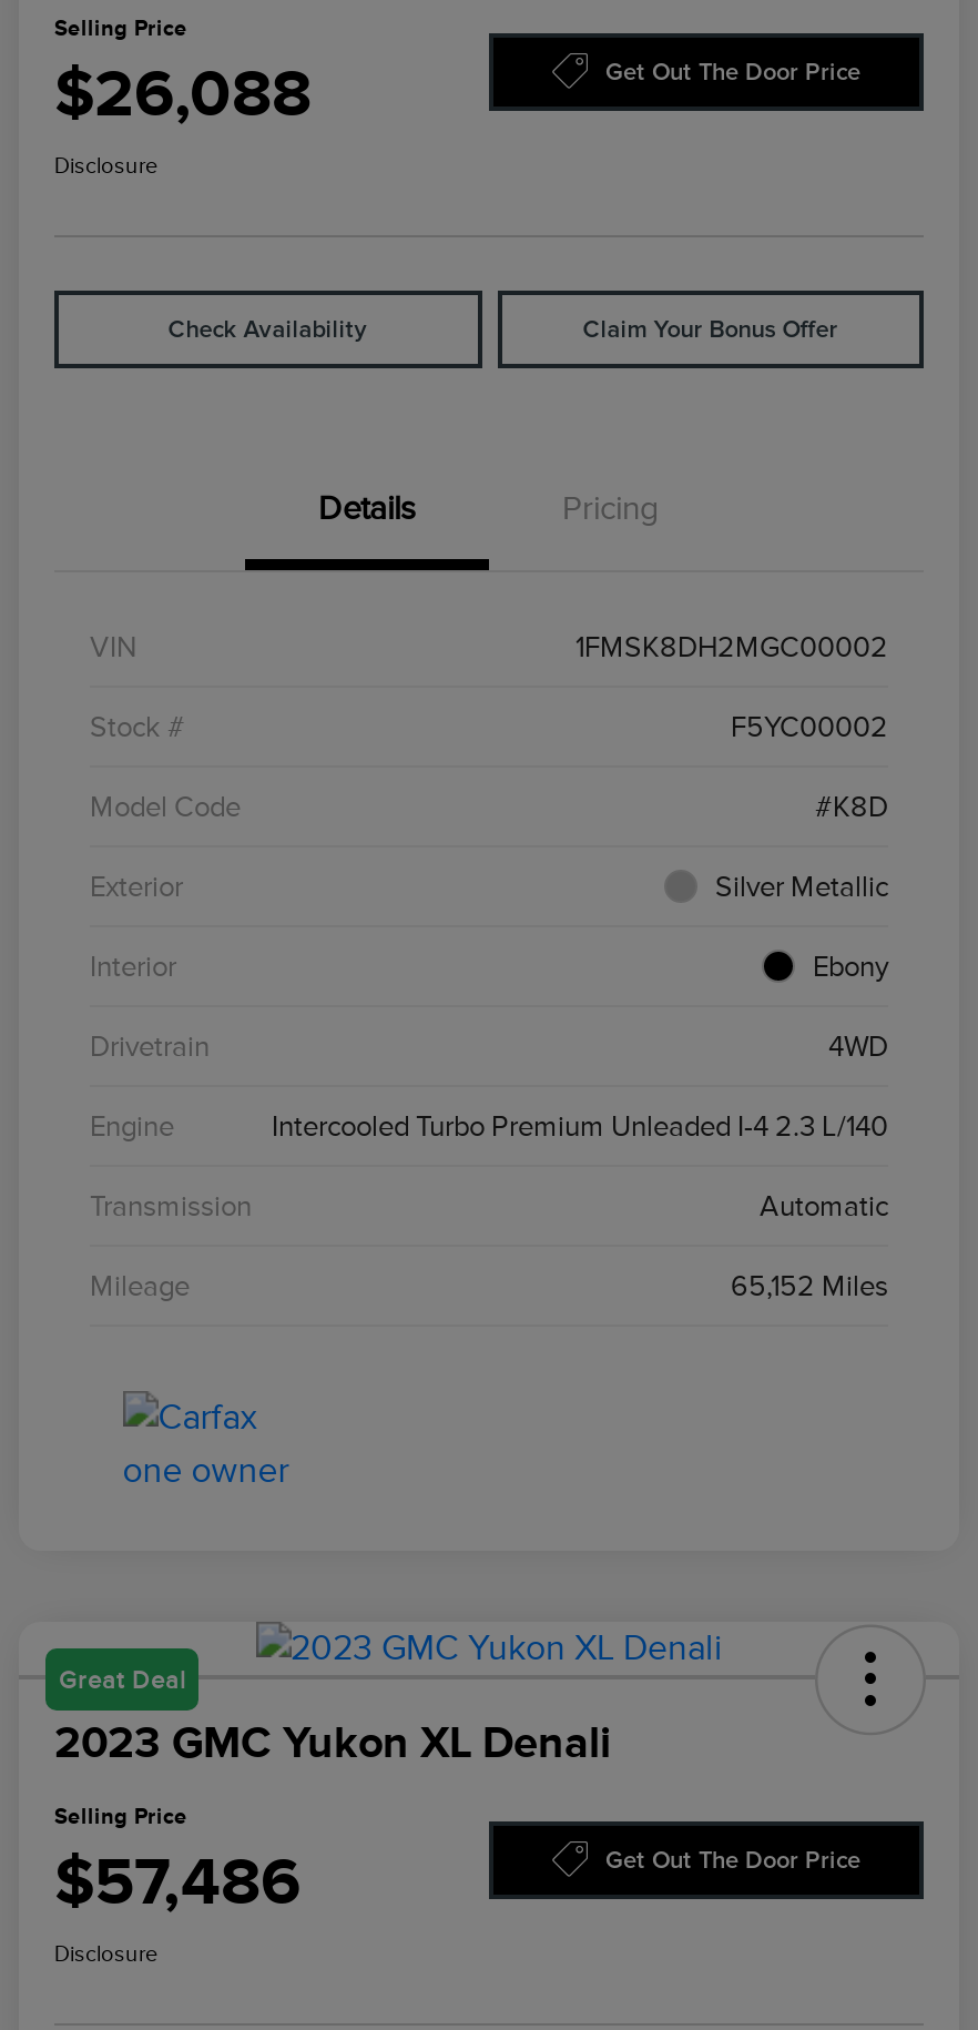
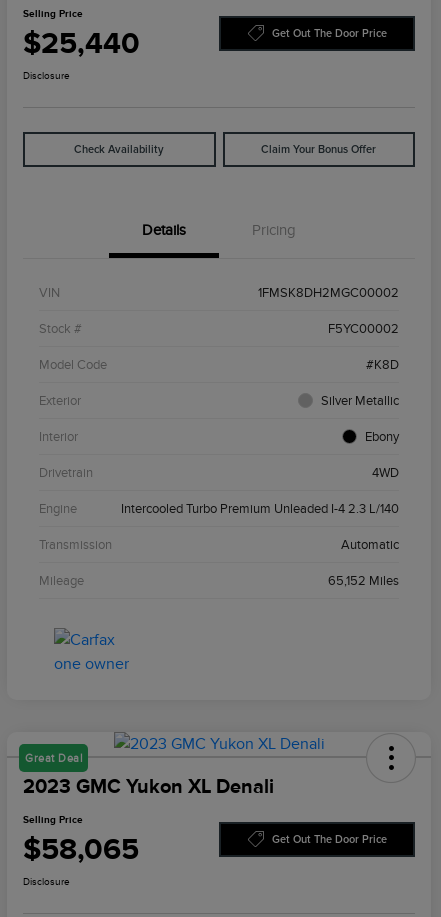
- $26,088
+ $25,440

- $57,486
+ $58,065
